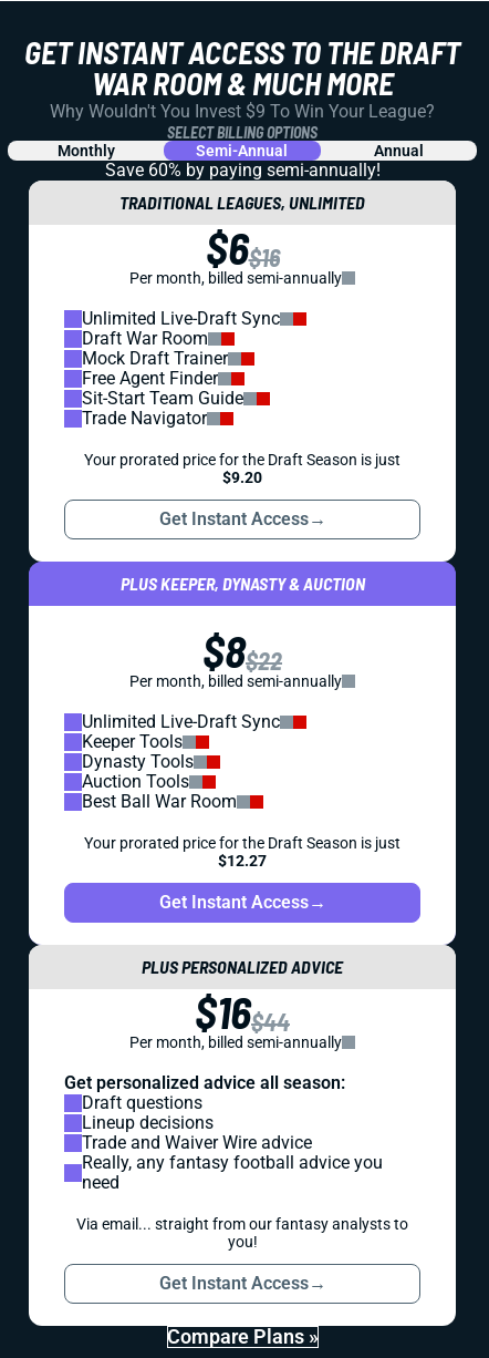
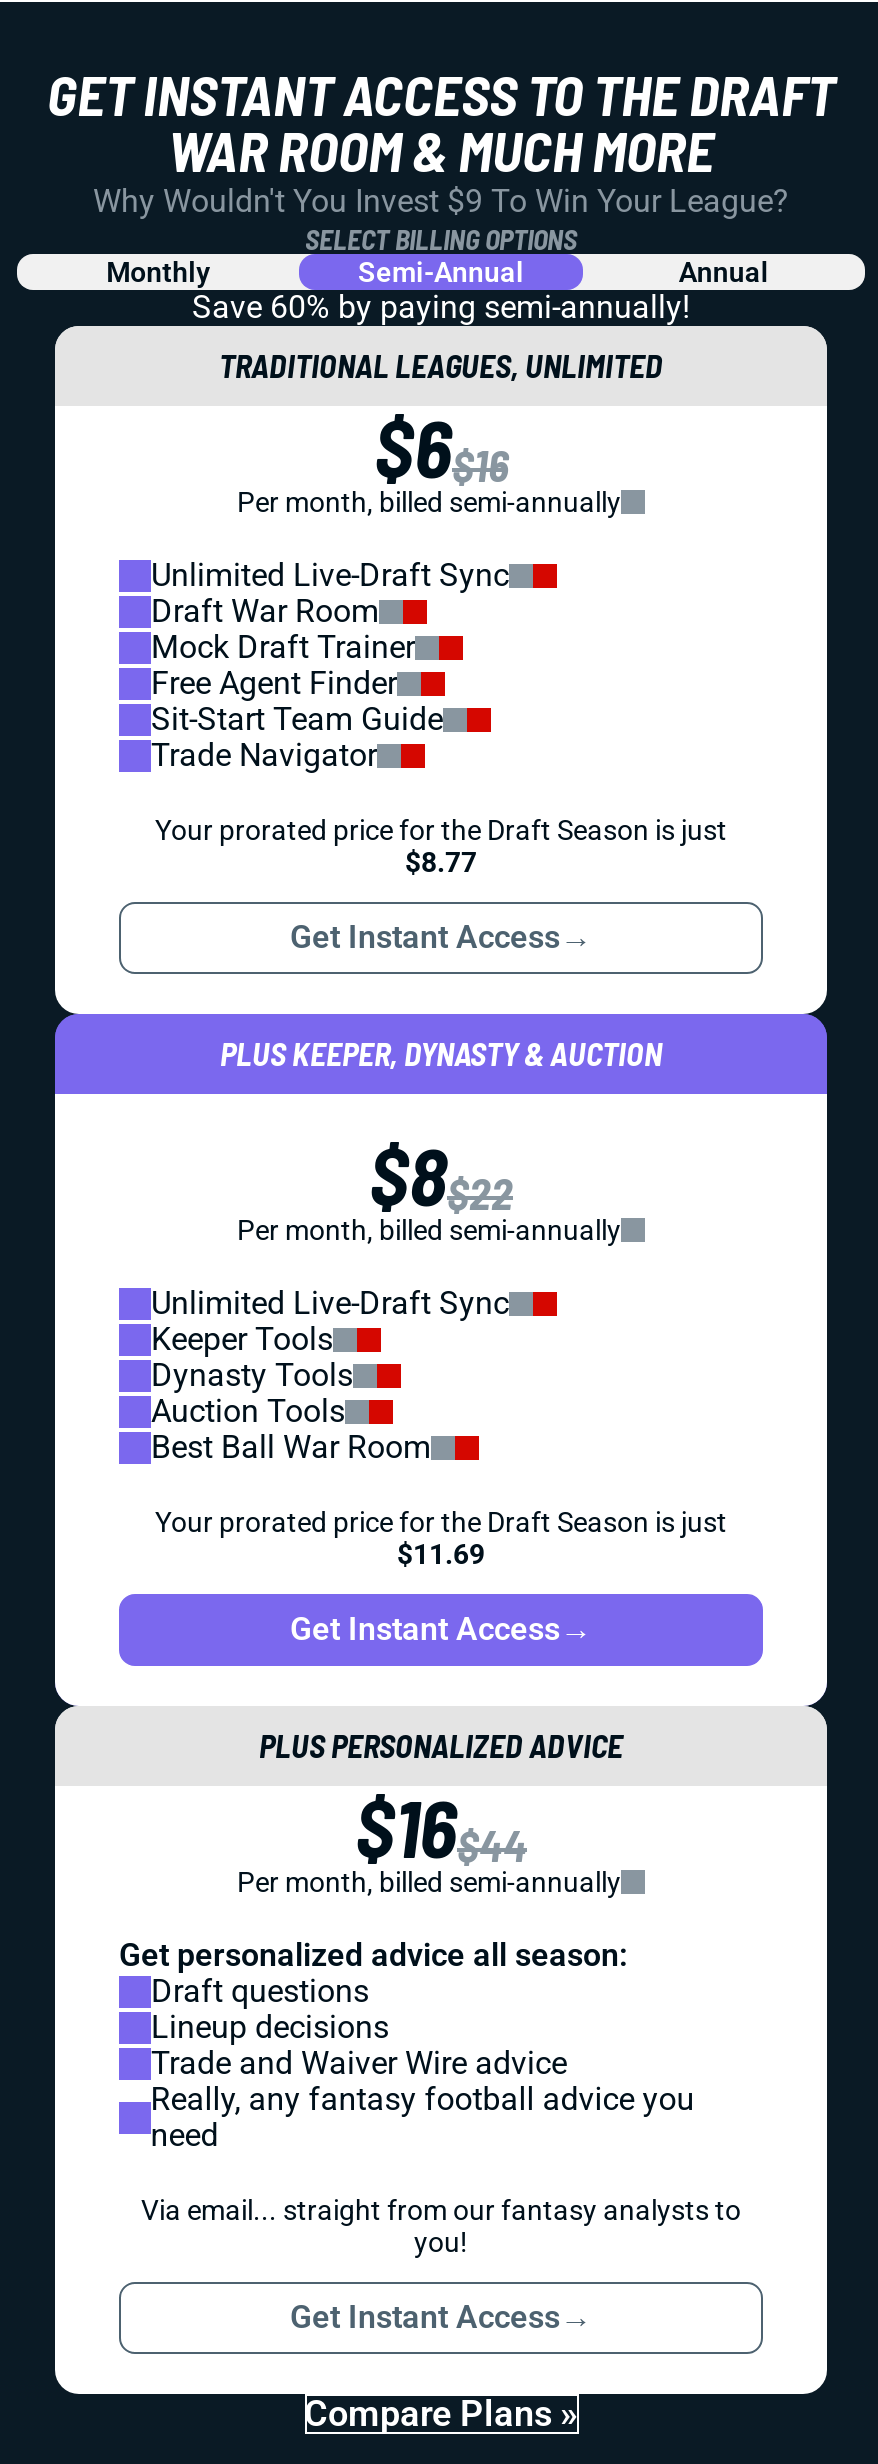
- $9.20
+ $8.77

- $12.27
+ $11.69
